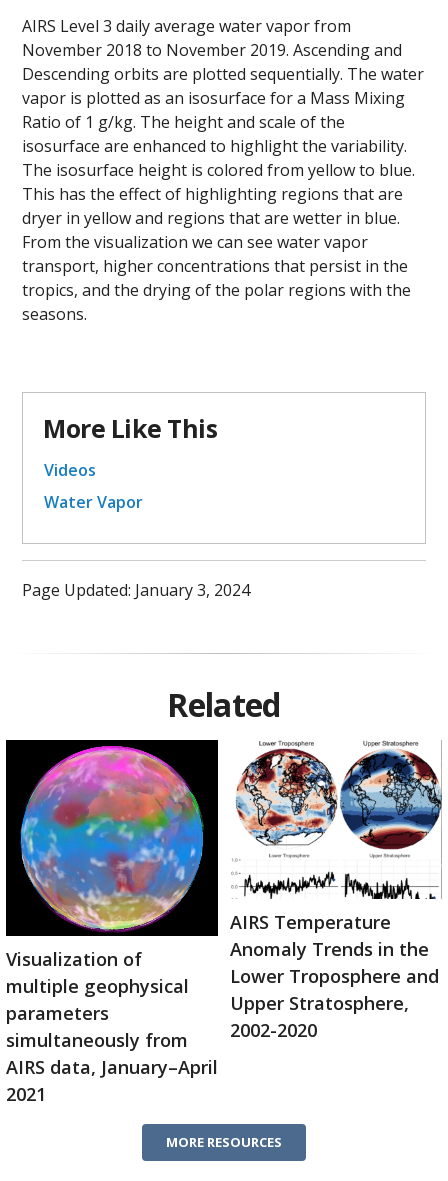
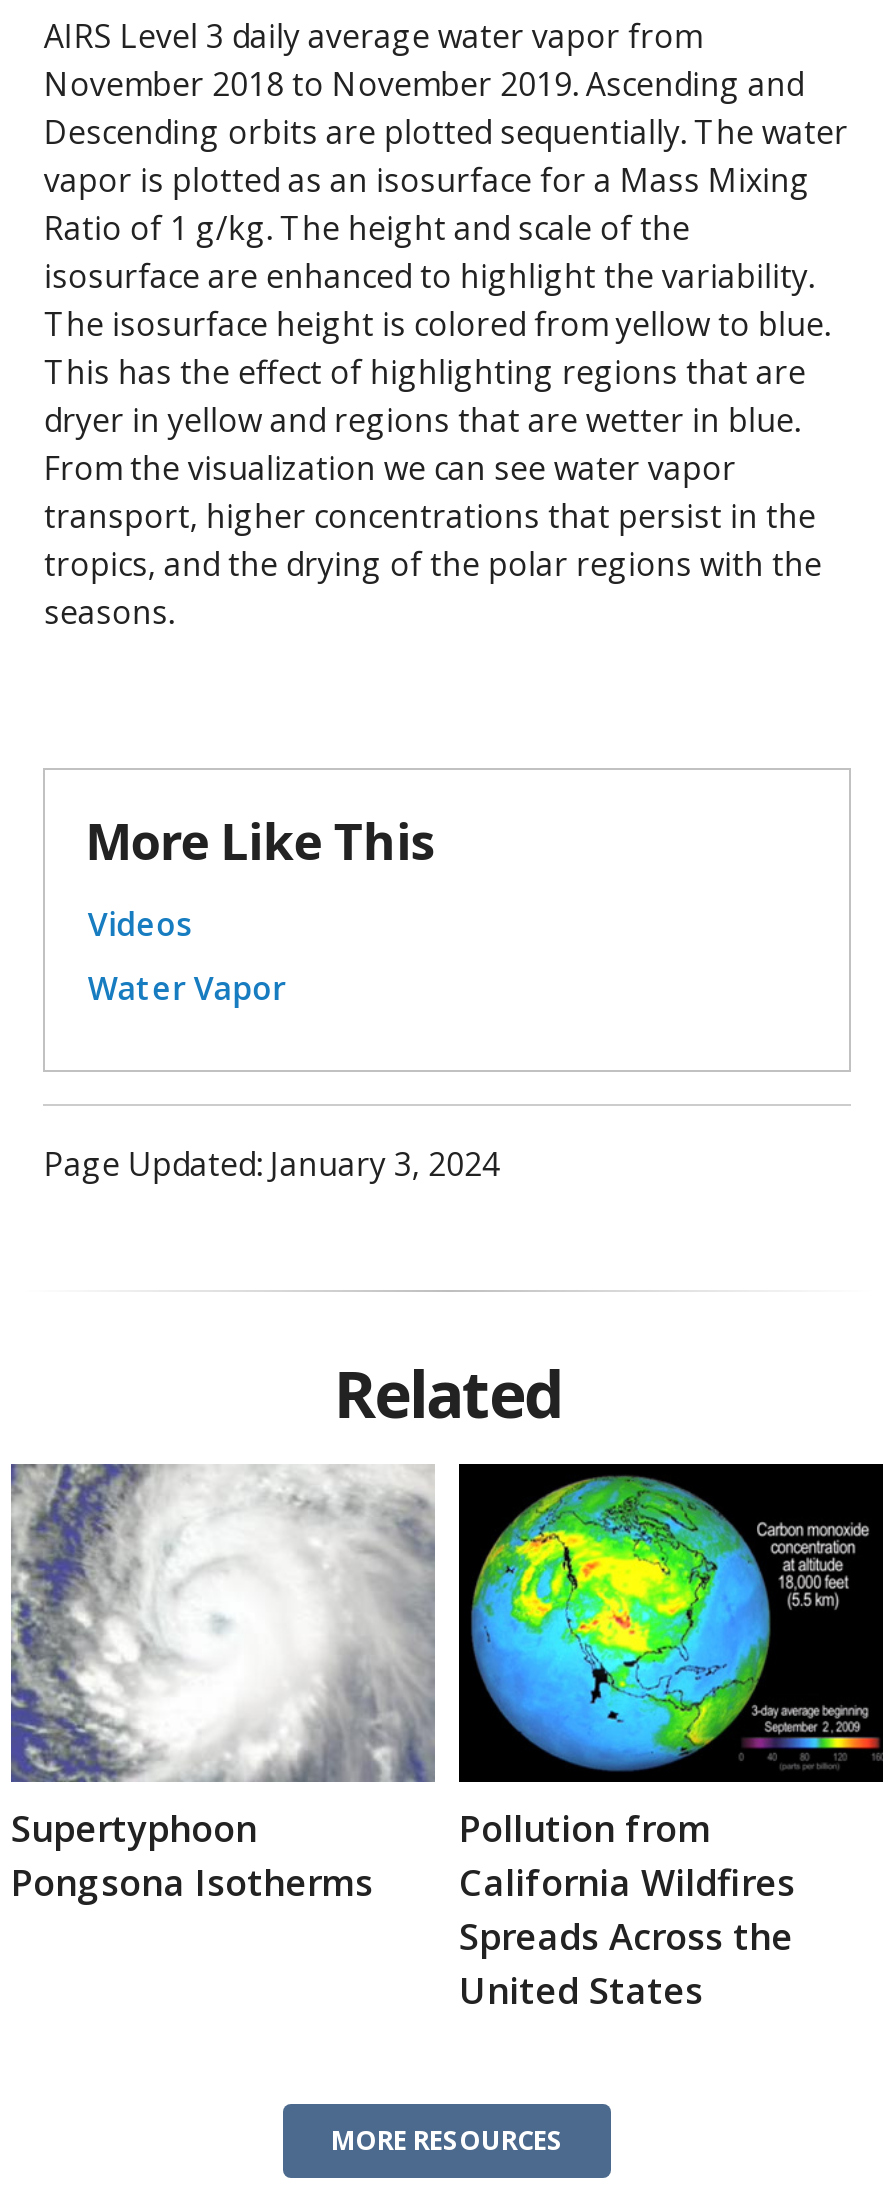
- [image]
- Visualization of
- multiple geophysical
- parameters
- simultaneously from
- AIRS data, January–April
- 2021
+ [image]
+ Supertyphoon
+ Pongsona Isotherms

- [image]
+ [image]

- AIRS Temperature
- Anomaly Trends in the
- Lower Troposphere and
- Upper Stratosphere,
- 2002-2020
+ Pollution from
+ California Wildfires
+ Spreads Across the
+ United States
